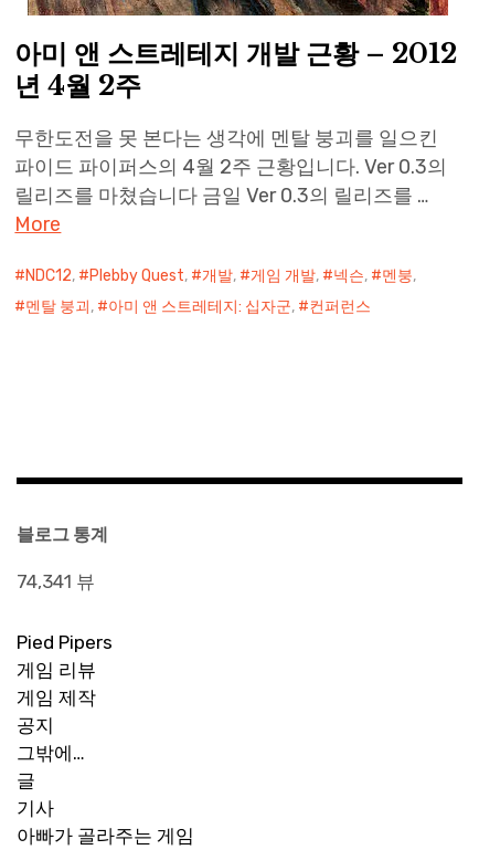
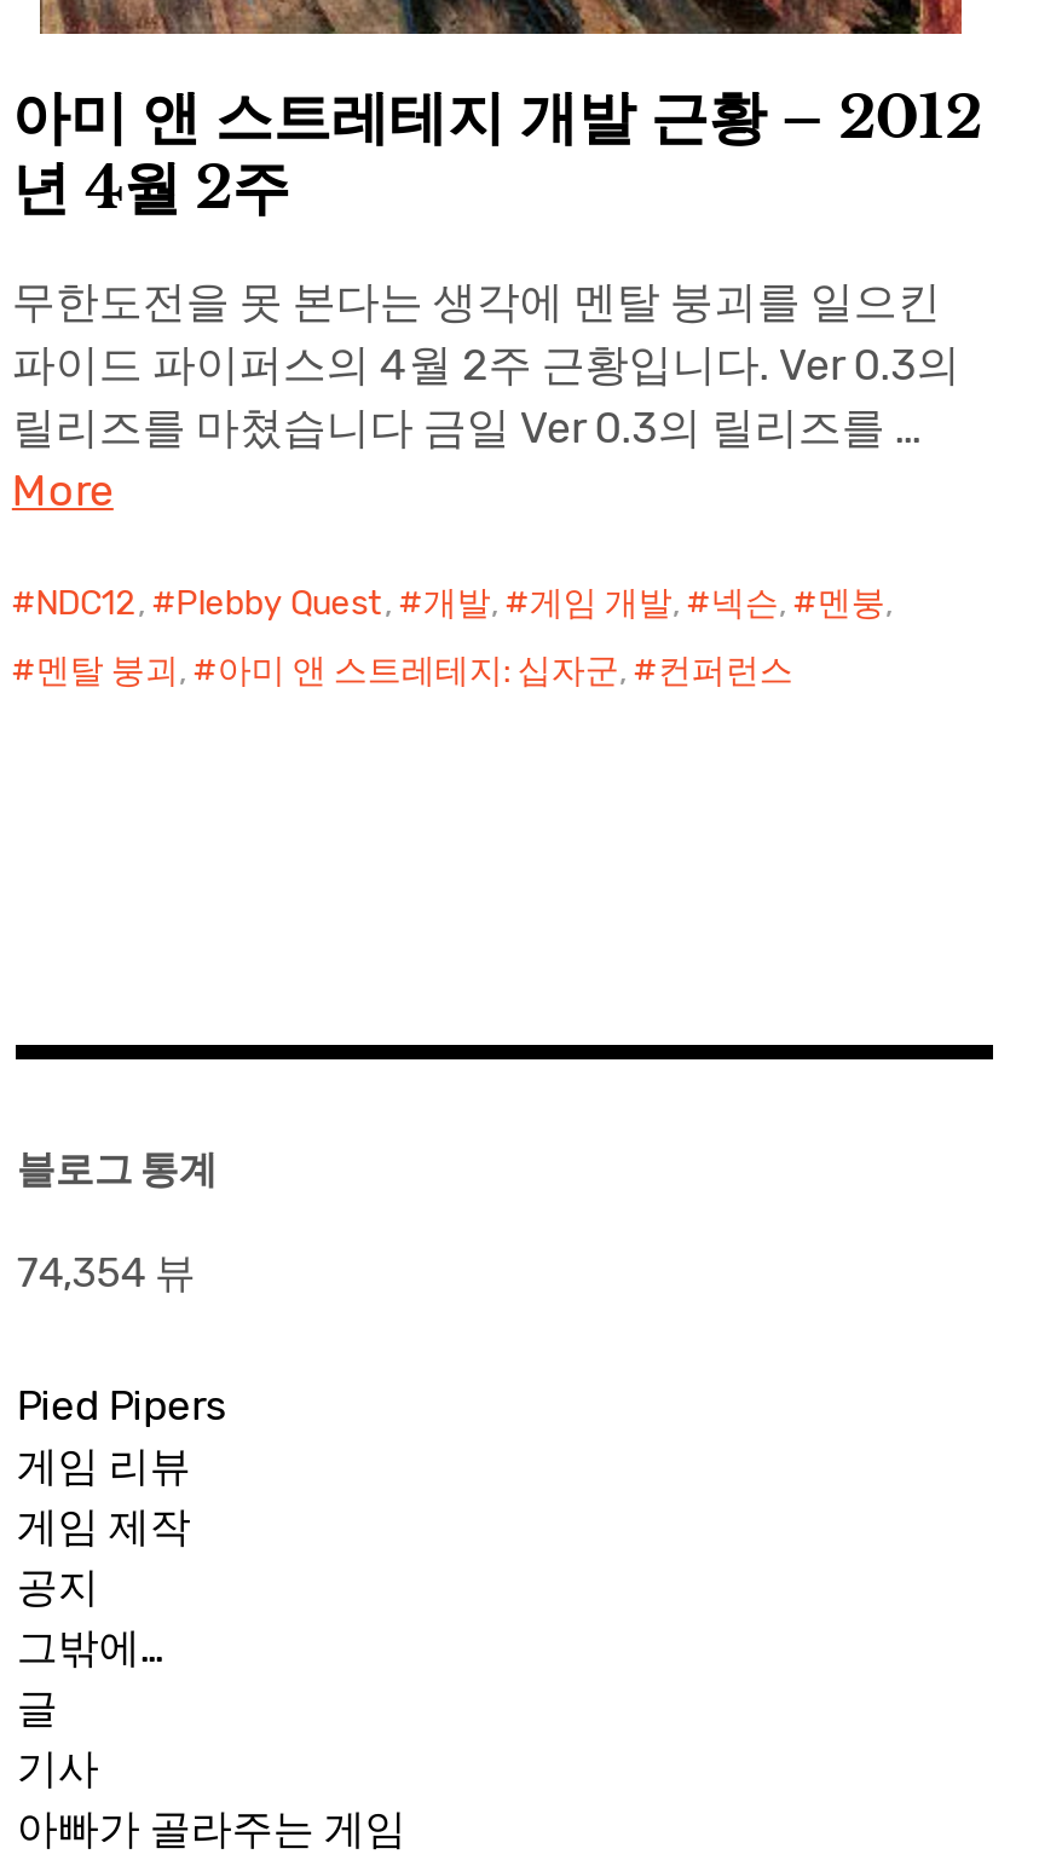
- 74,341 뷰
+ 74,354 뷰
